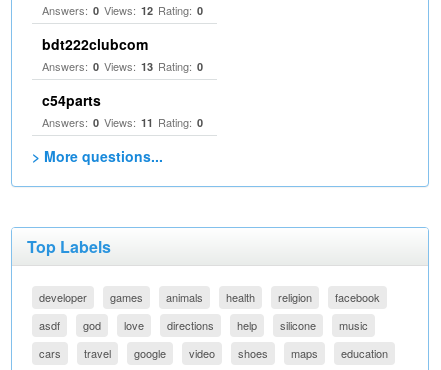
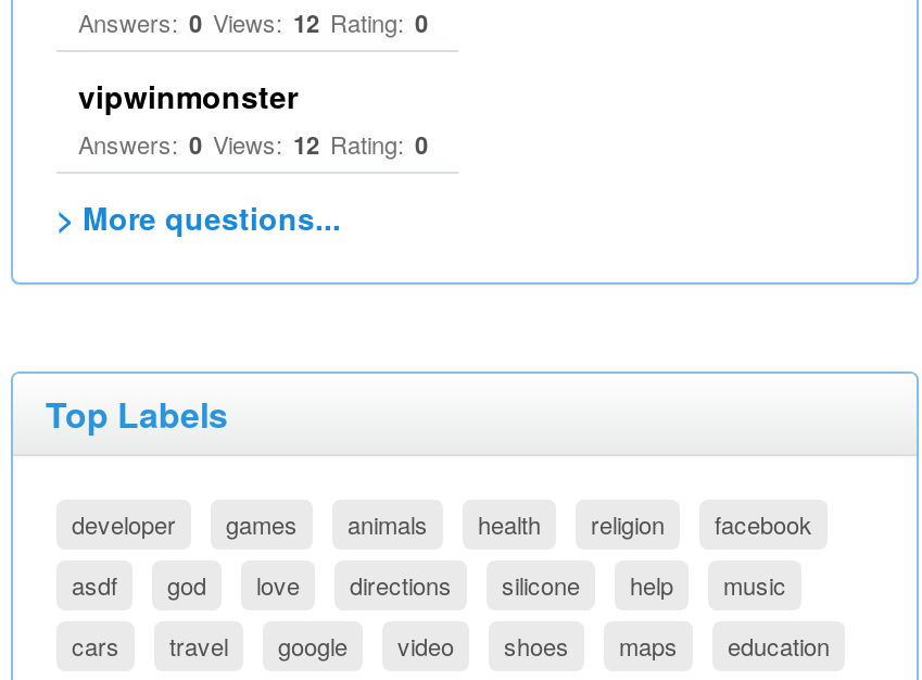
- bdt222clubcom
- Answers: 0 Views: 13 Rating: 0
- c54parts
- Answers: 0 Views: 11 Rating: 0
+ vipwinmonster
+ Answers: 0 Views: 12 Rating: 0

moved up: silicone
